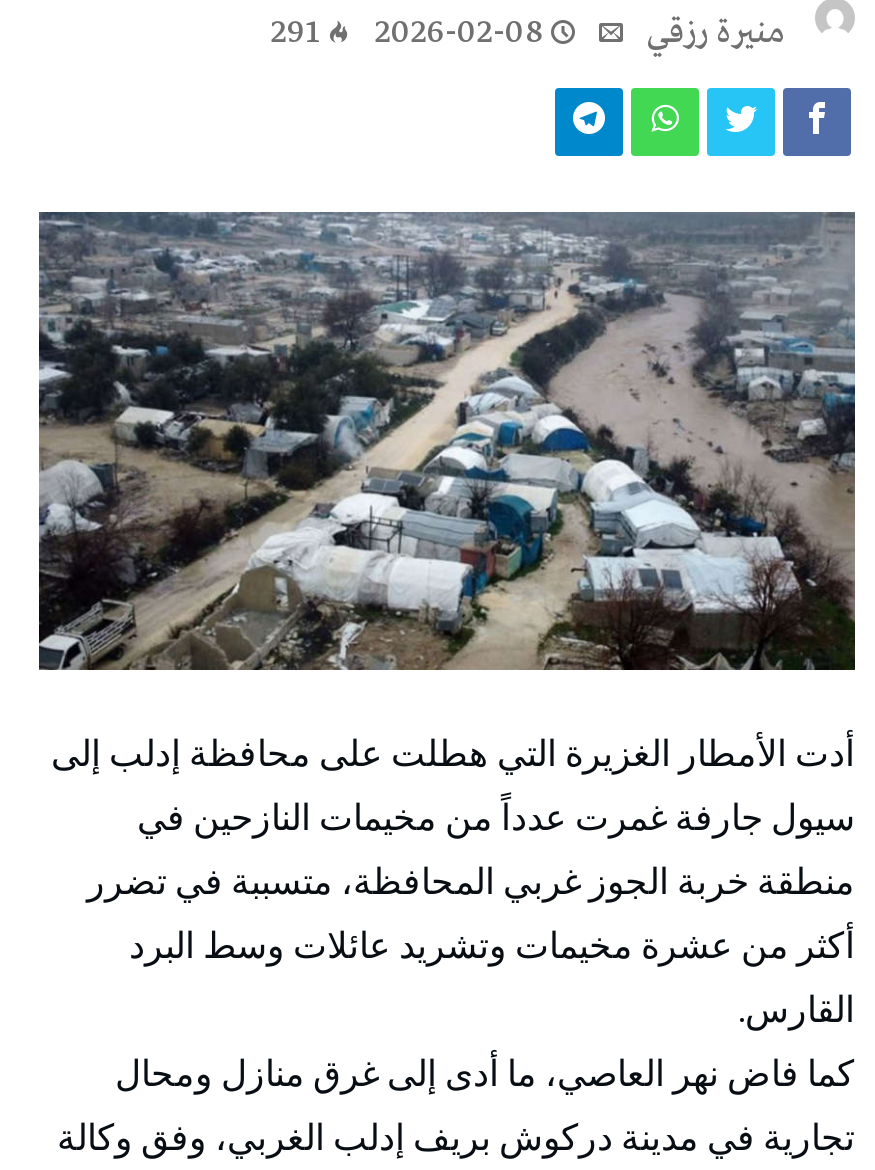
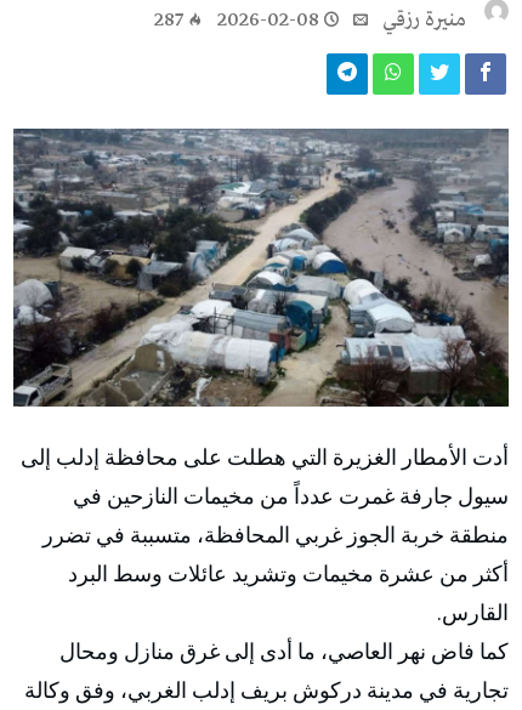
- 291 2026-02-08
+ 287 2026-02-08
